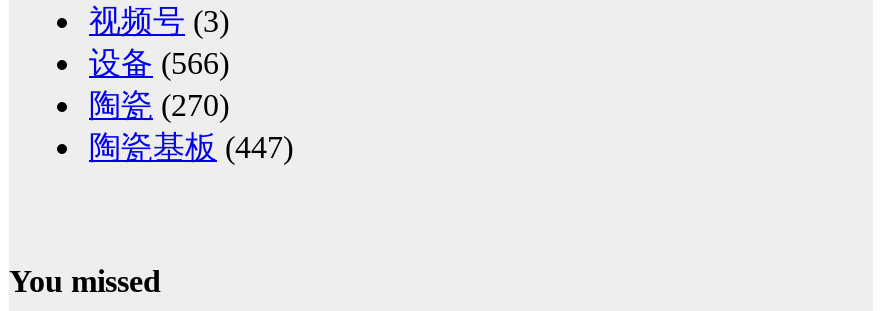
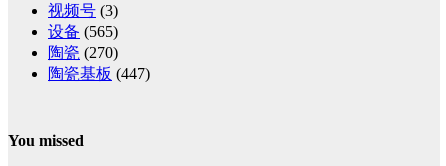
- 设备(566)
+ 设备(565)
